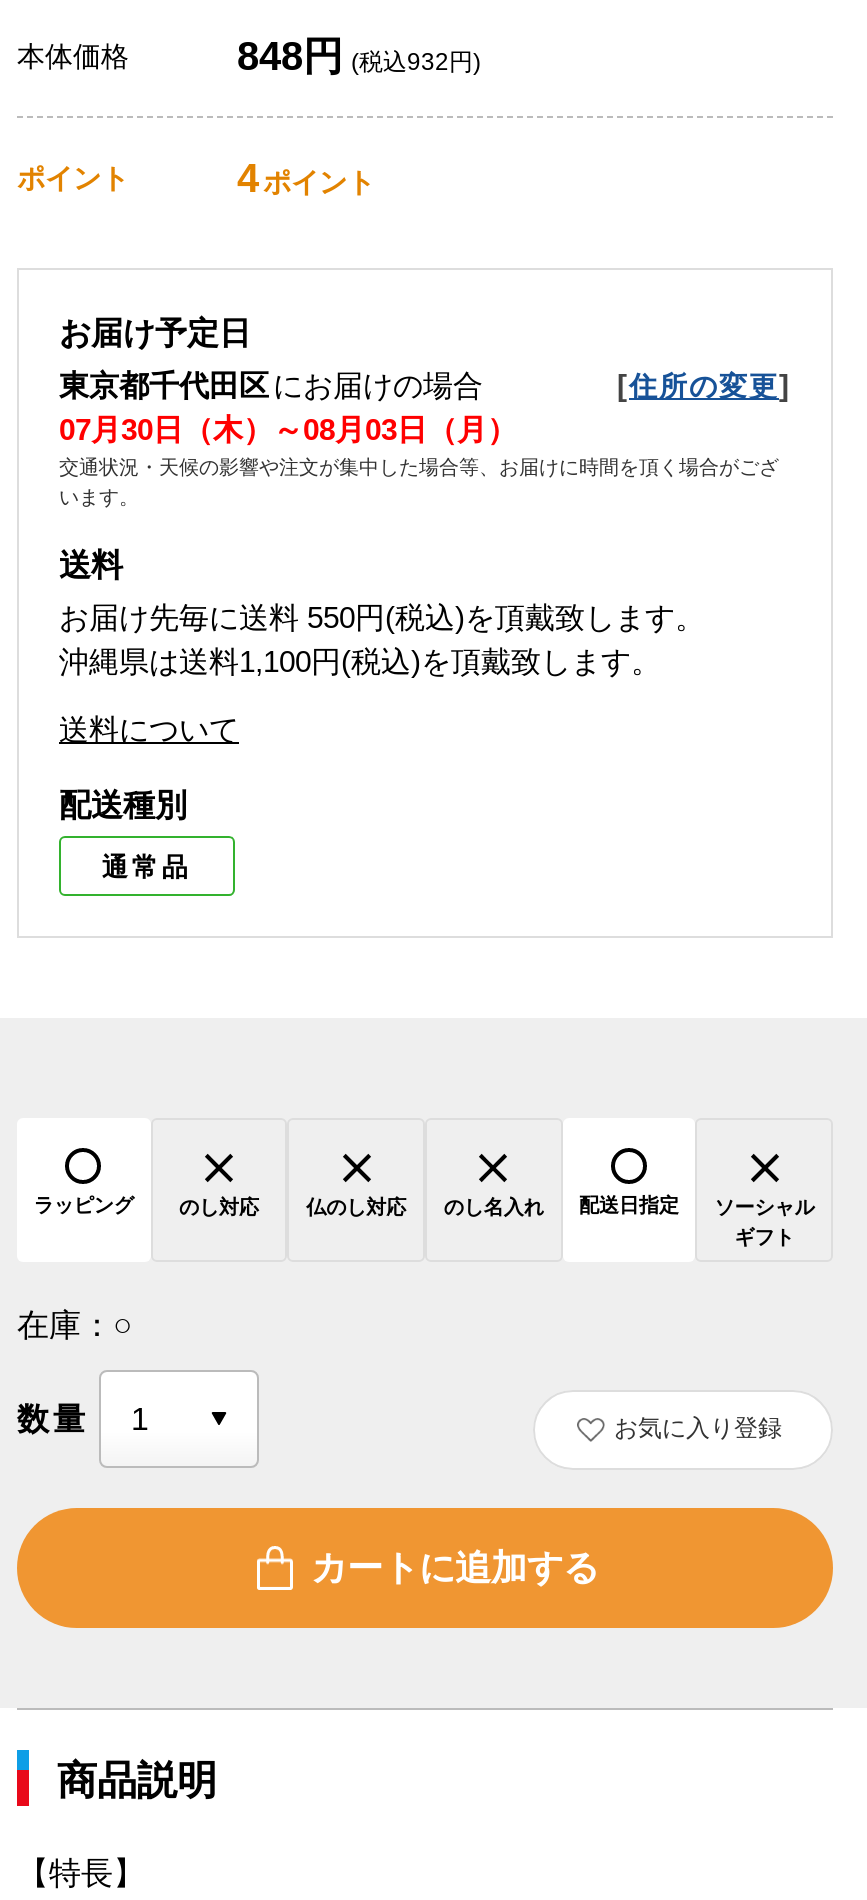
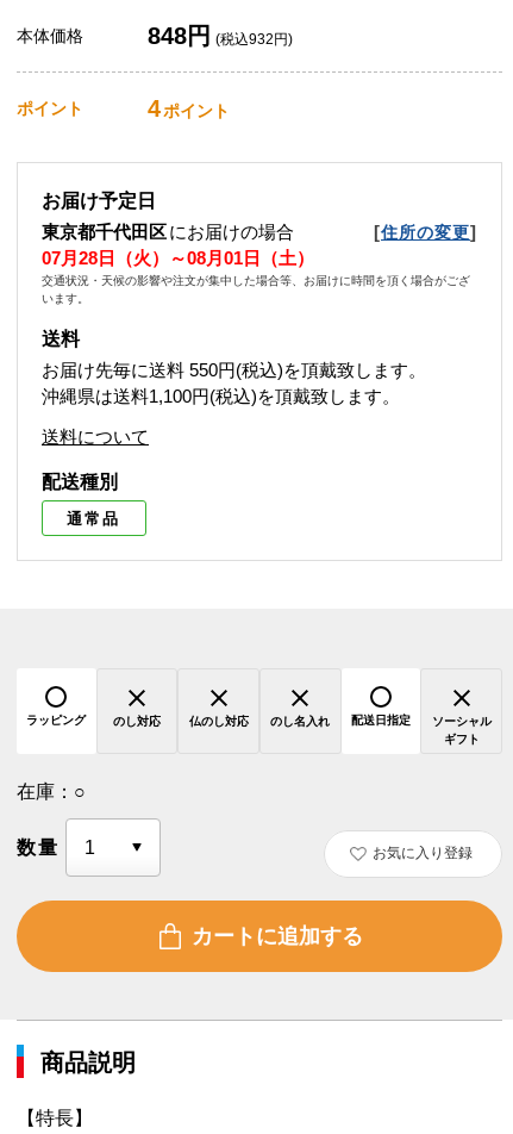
- 07月30日（木）～08月03日（月）
+ 07月28日（火）～08月01日（土）
